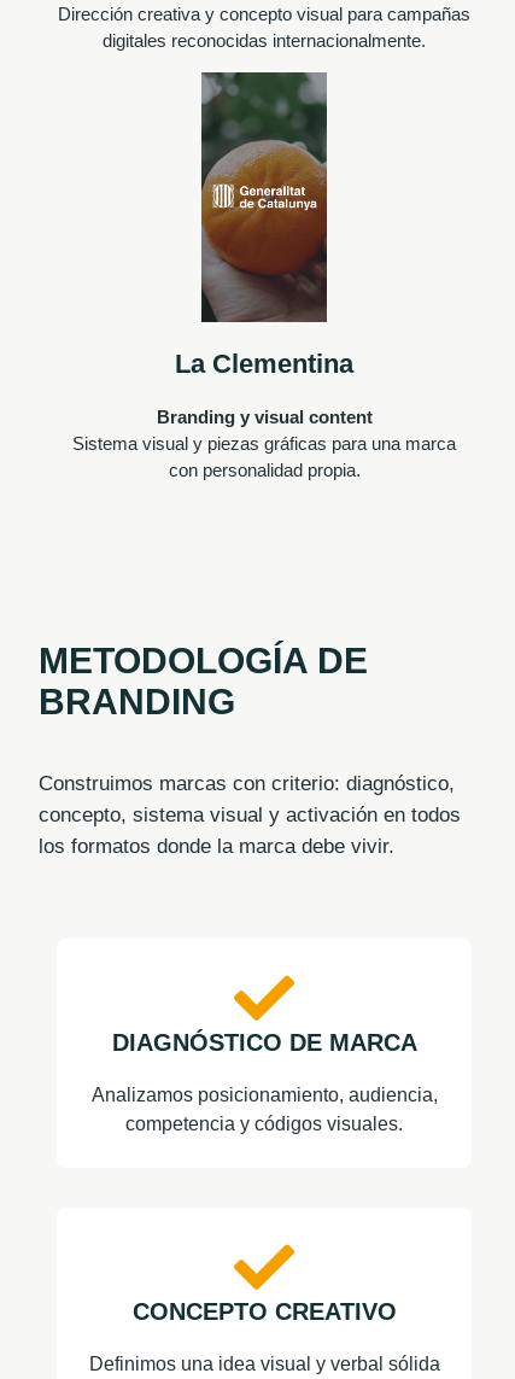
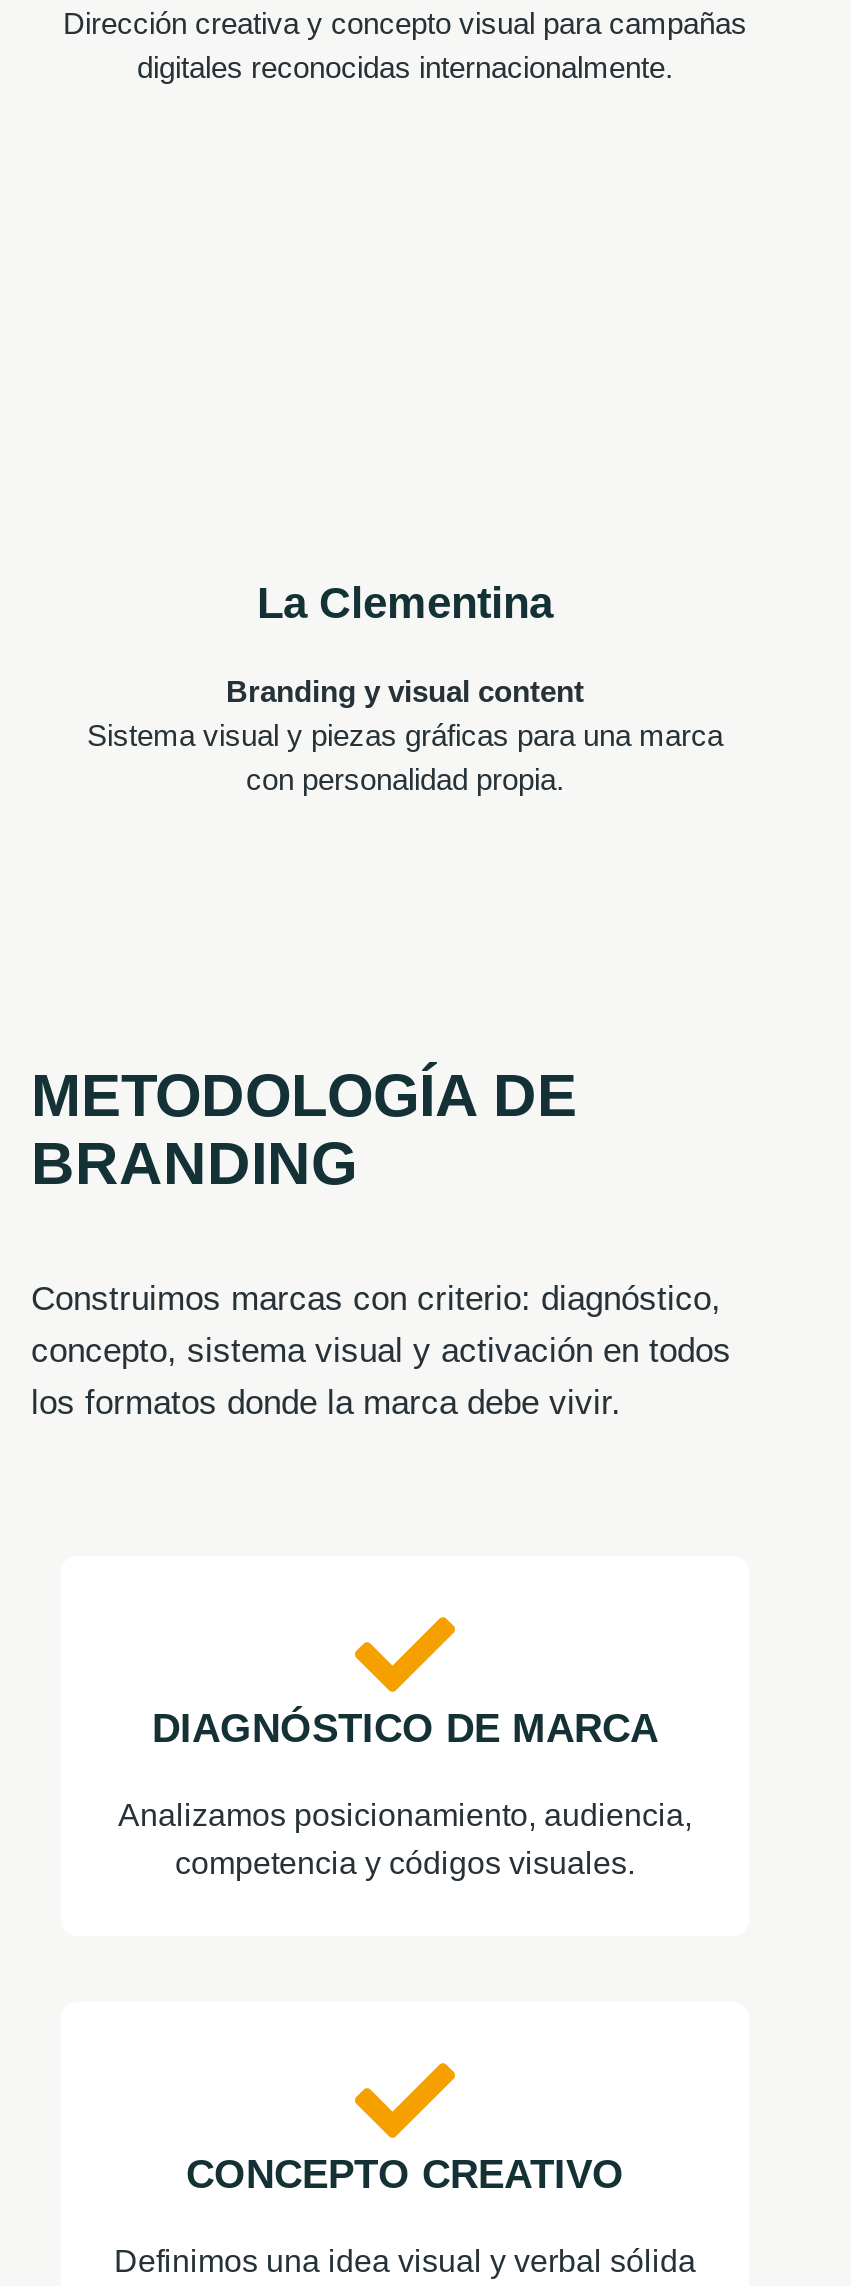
- [image]
